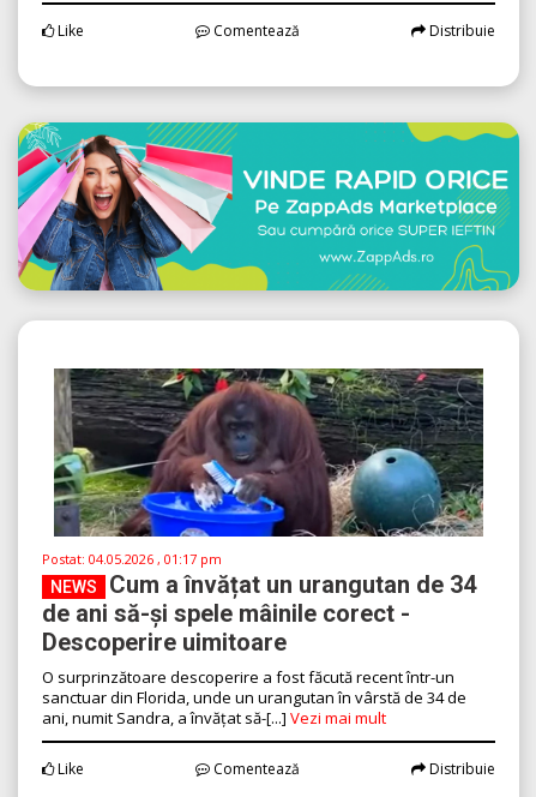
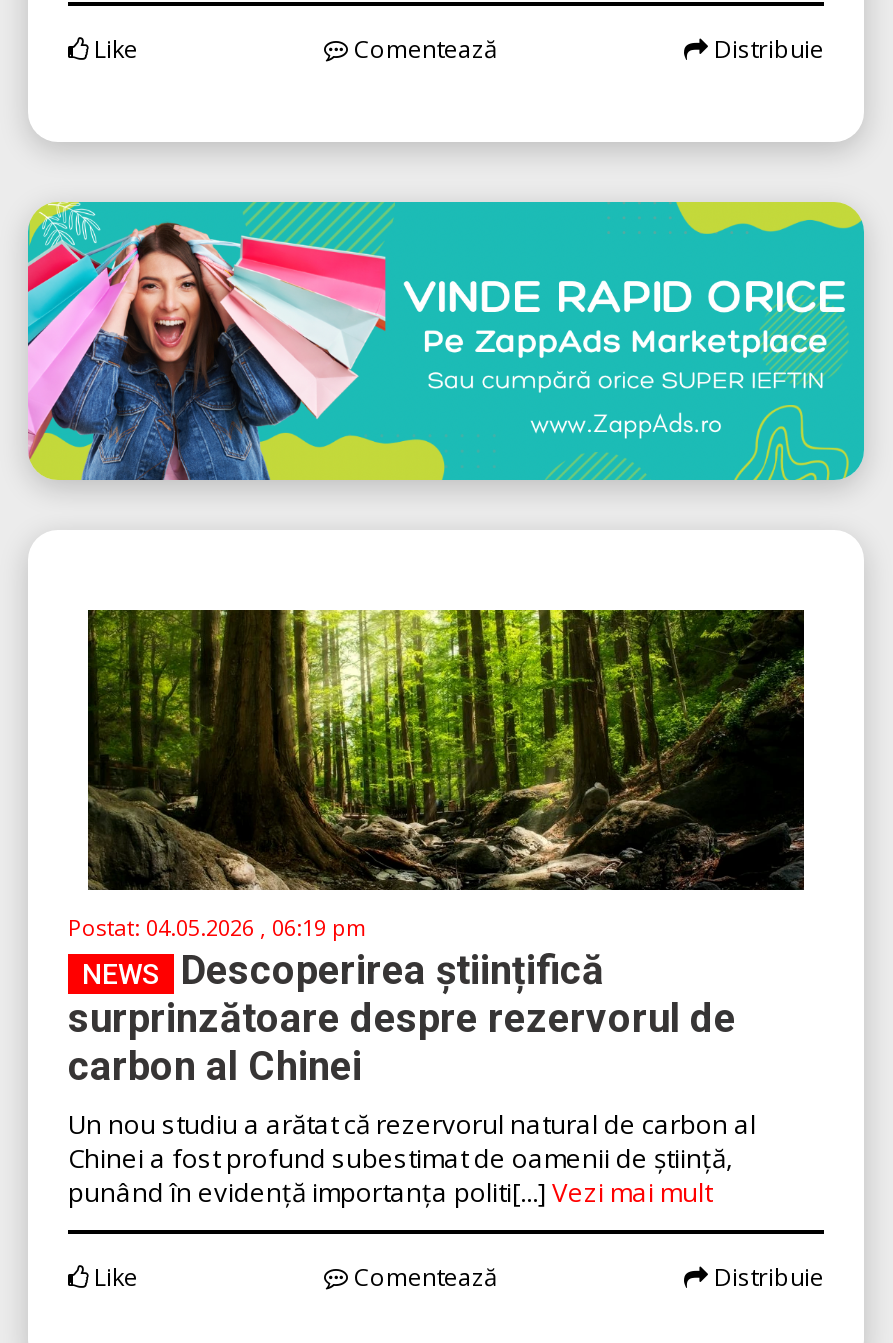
- [image]
- Postat: 04.05.2026 , 01:17 pm
+ [image]
+ Postat: 04.05.2026 , 06:19 pm

- Cum a învățat un urangutan de 34
- de ani să-și spele mâinile corect -
- Descoperire uimitoare
- O surprinzătoare descoperire a fost făcută recent într-un
- sanctuar din Florida, unde un urangutan în vârstă de 34 de
- ani, numit Sandra, a învățat să-[...] Vezi mai mult
+ Descoperirea științifică
+ surprinzătoare despre rezervorul de
+ carbon al Chinei
+ Un nou studiu a arătat că rezervorul natural de carbon al
+ Chinei a fost profund subestimat de oamenii de știință,
+ punând în evidență importanța politi[...] Vezi mai mult
